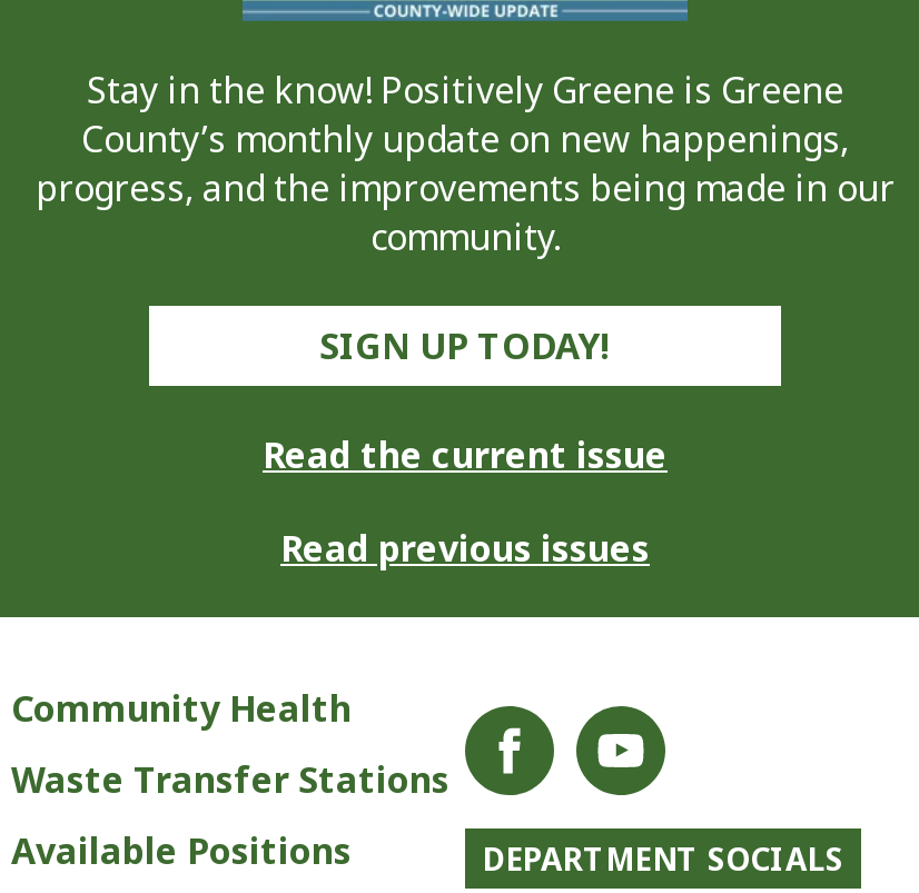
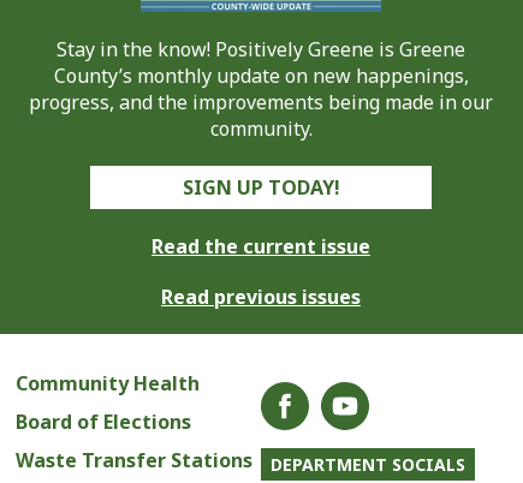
+ Board of Elections

moved down: Waste Transfer Stations

- Available Positions
